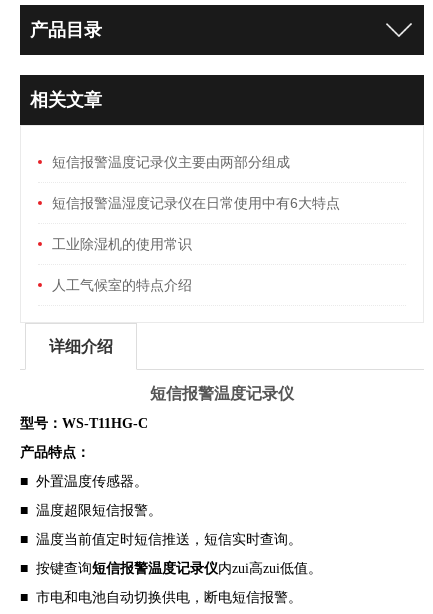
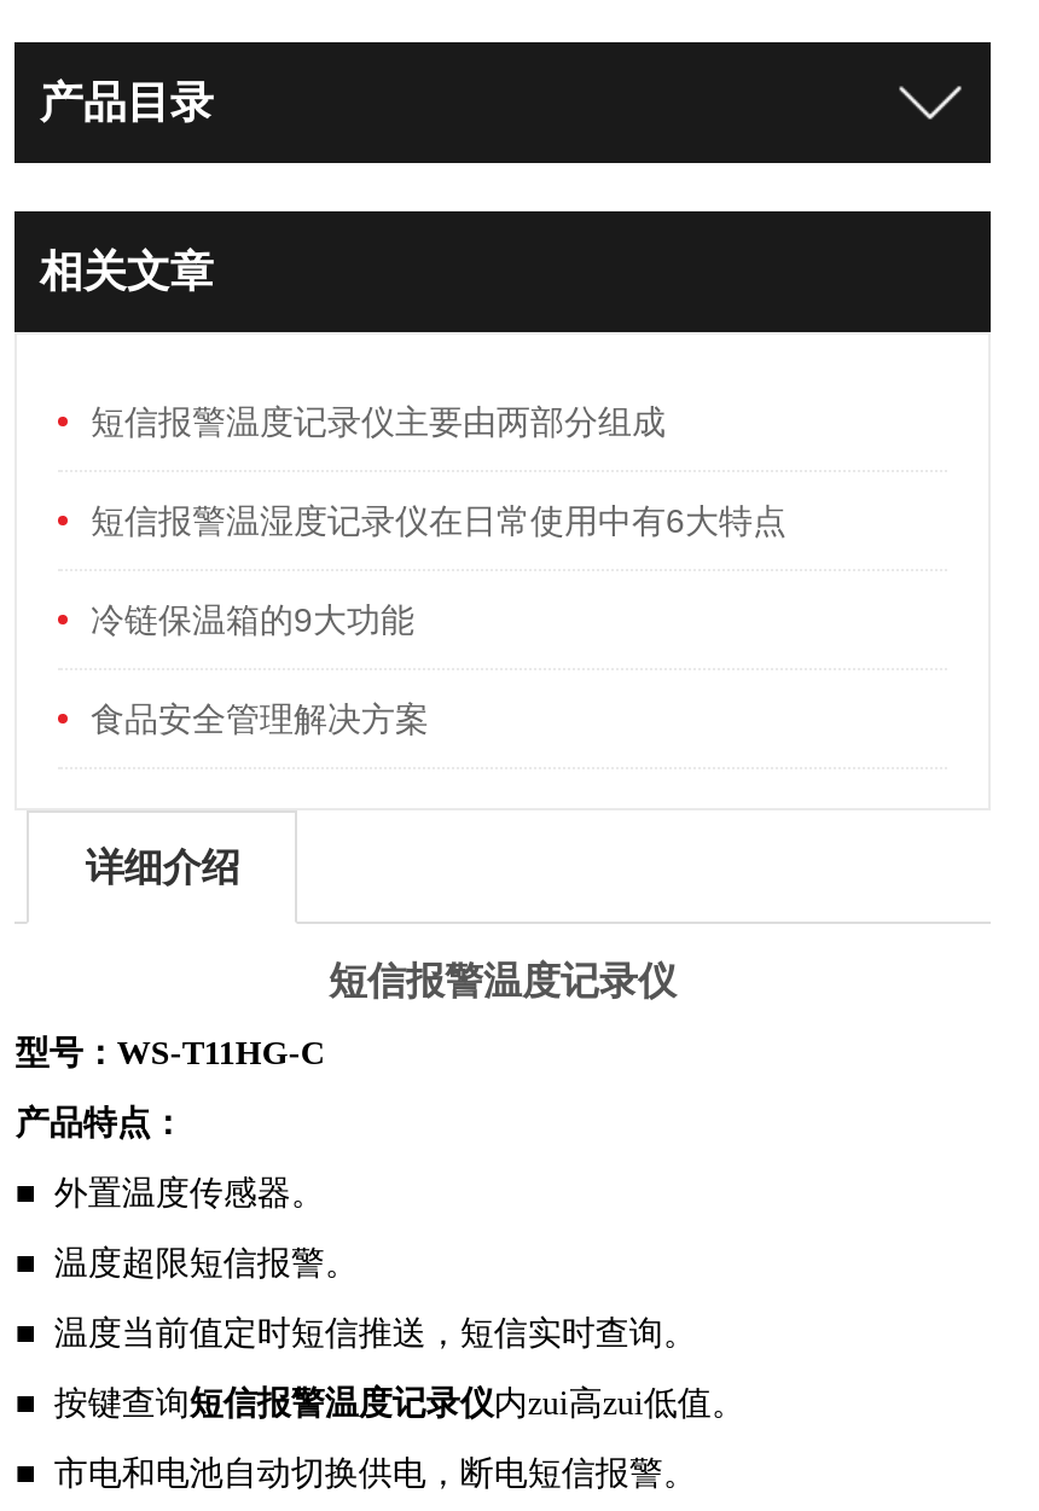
- 工业除湿机的使用常识
+ 冷链保温箱的9大功能

- 人工气候室的特点介绍
+ 食品安全管理解决方案
